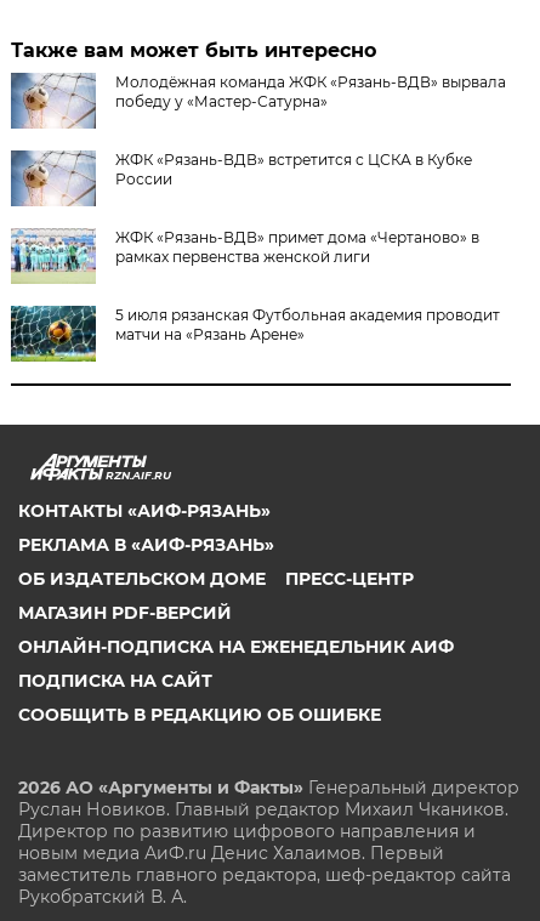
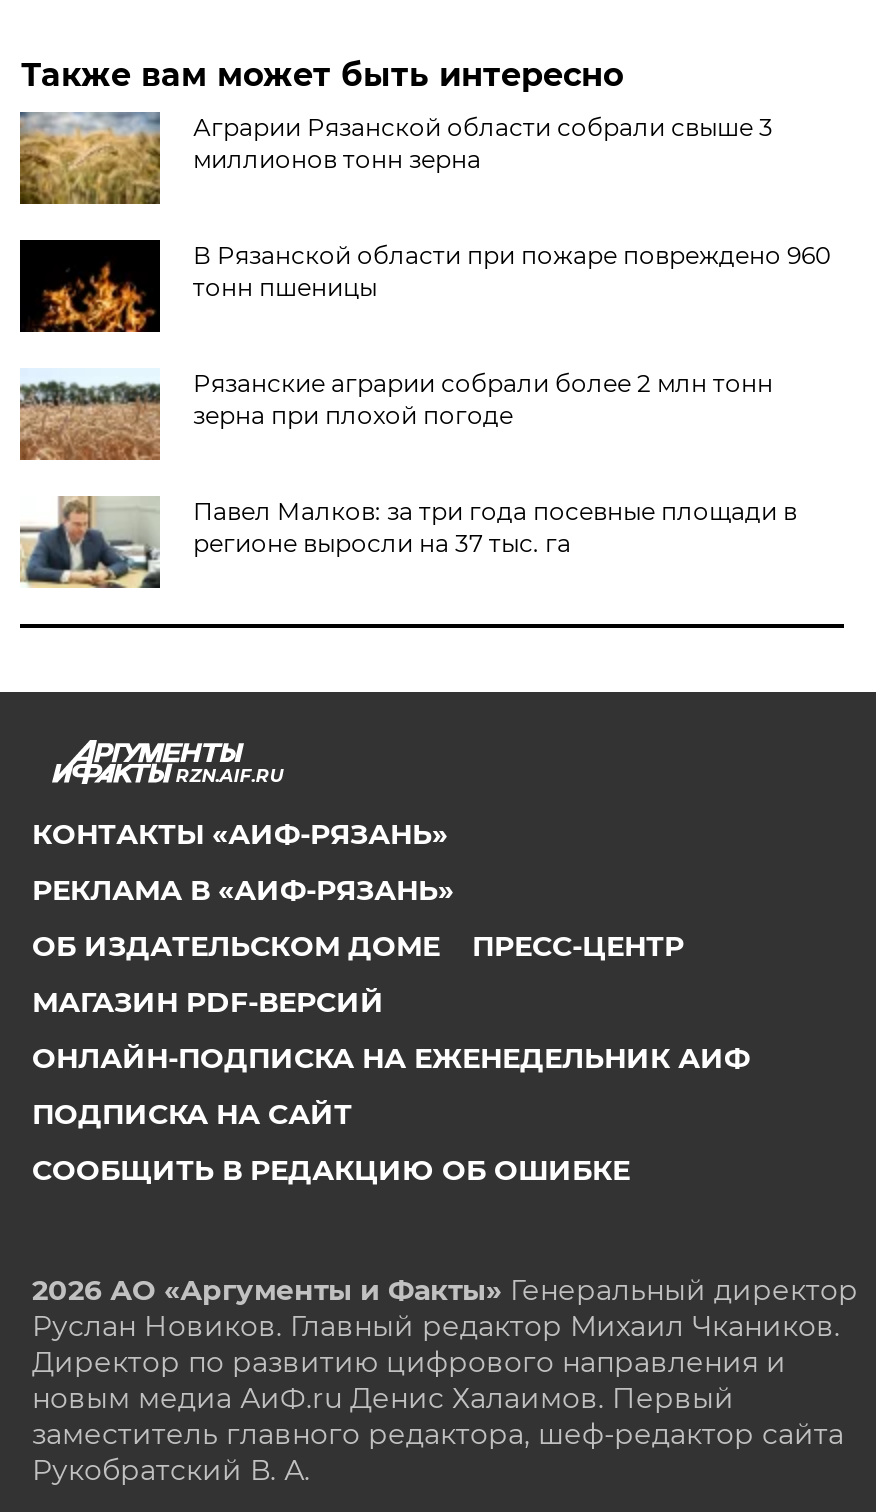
- [image]
- Молодёжная команда ЖФК «Рязань-ВДВ» вырвала
- победу у «Мастер-Сатурна»
+ [image]
+ Аграрии Рязанской области собрали свыше 3
+ миллионов тонн зерна

- [image]
- ЖФК «Рязань-ВДВ» встретится с ЦСКА в Кубке
- России
+ [image]
+ В Рязанской области при пожаре повреждено 960
+ тонн пшеницы

- [image]
- ЖФК «Рязань-ВДВ» примет дома «Чертаново» в
- рамках первенства женской лиги
+ [image]
+ Рязанские аграрии собрали более 2 млн тонн
+ зерна при плохой погоде

- [image]
- 5 июля рязанская Футбольная академия проводит
- матчи на «Рязань Арене»
+ [image]
+ Павел Малков: за три года посевные площади в
+ регионе выросли на 37 тыс. га
